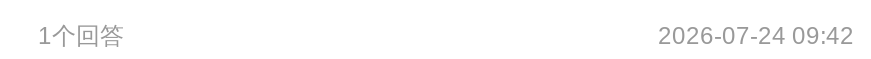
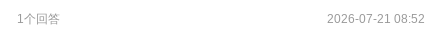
- 2026-07-24 09:42
+ 2026-07-21 08:52
